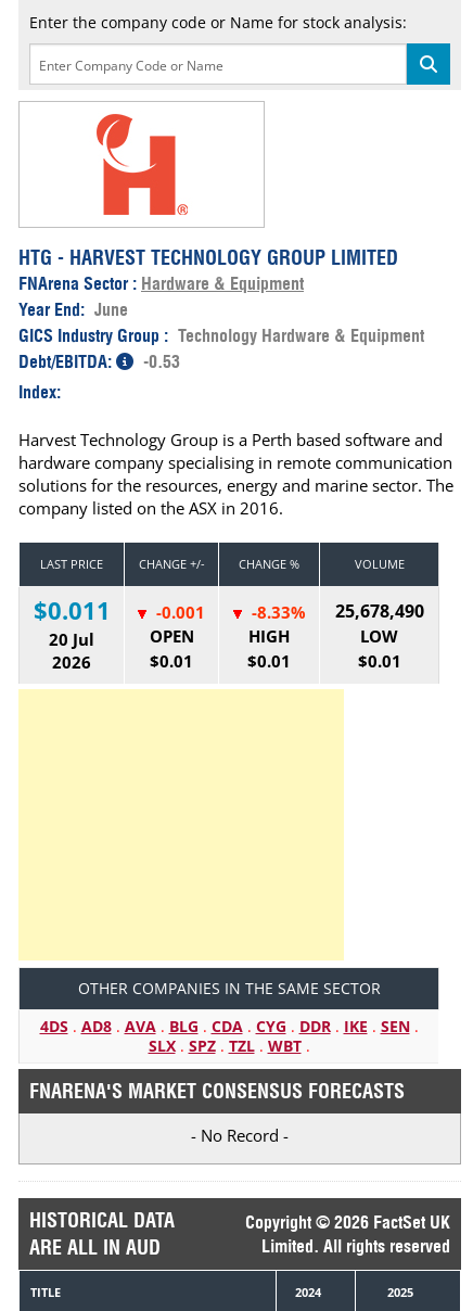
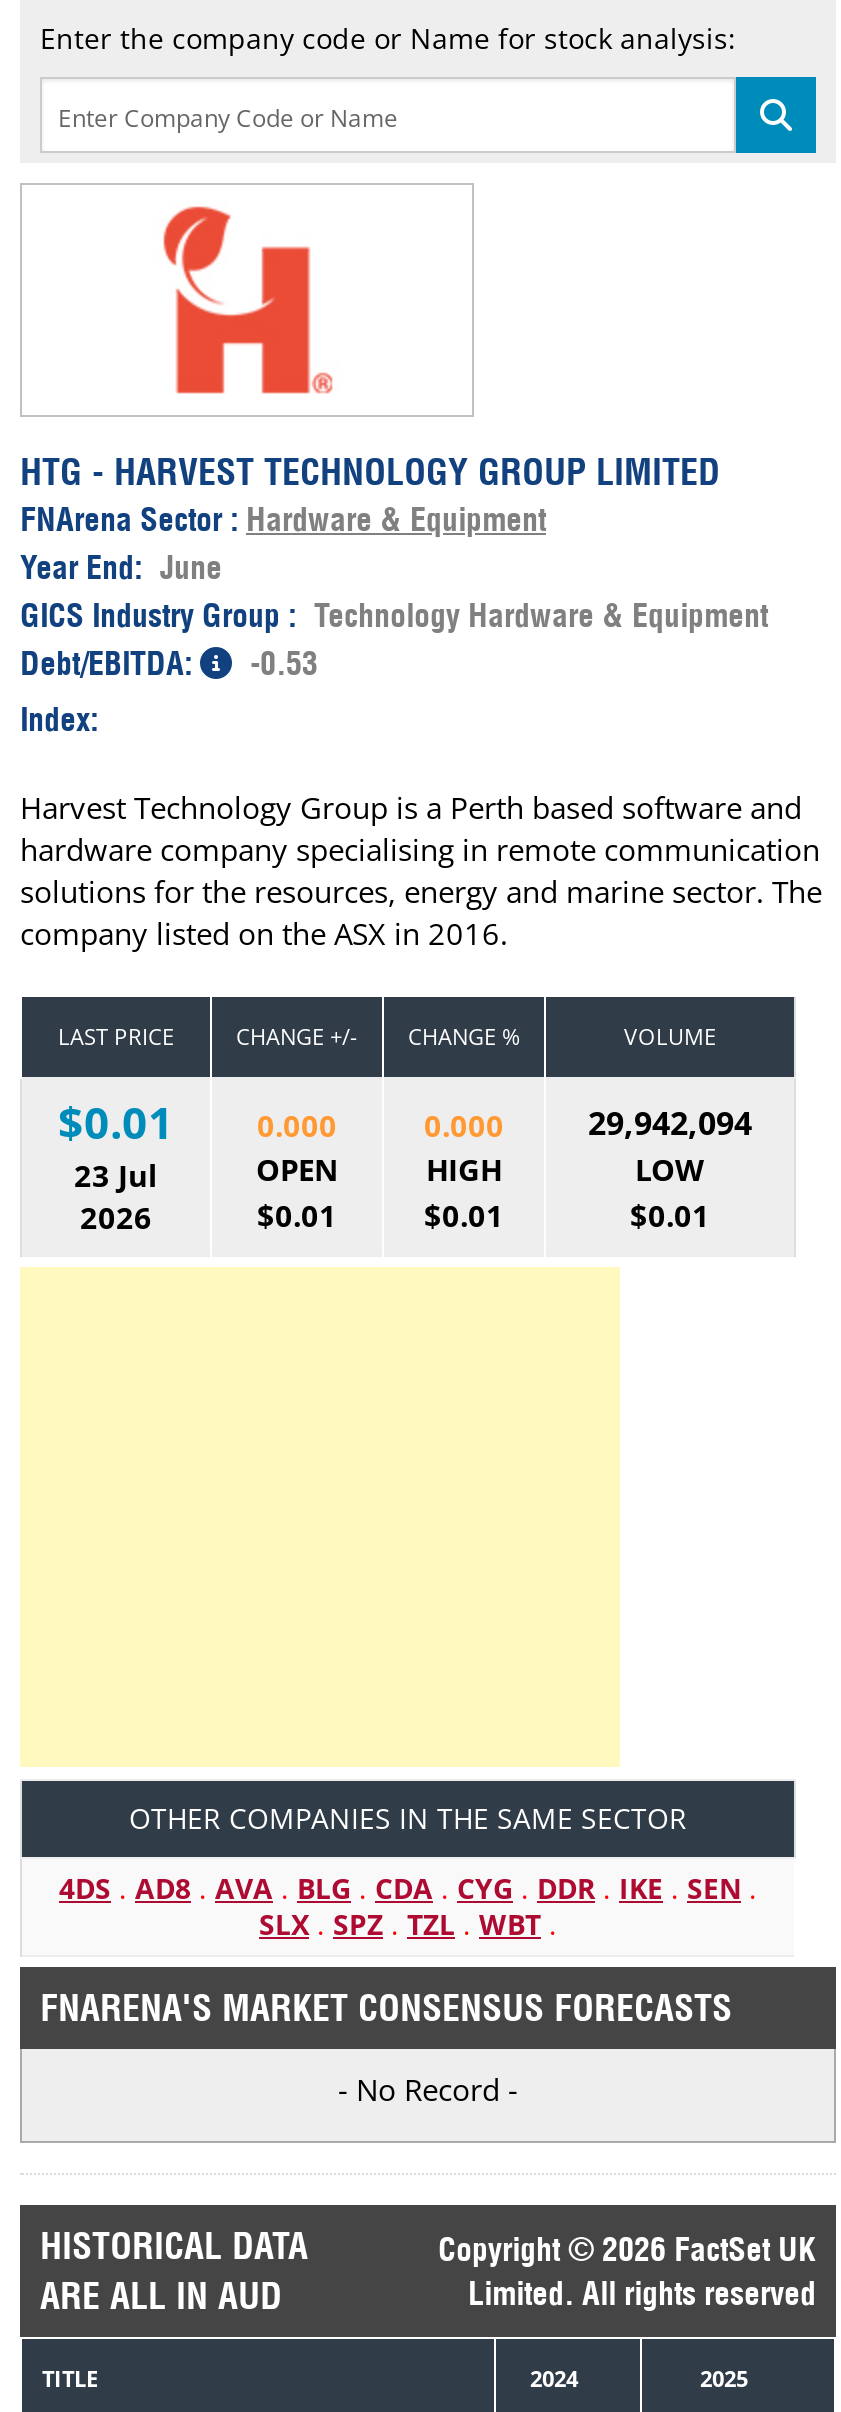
- $0.011
+ $0.01

- 25,678,490
+ 29,942,094

- -0.001
+ 0.000

- -8.33%
+ 0.000

- 20 Jul
+ 23 Jul
